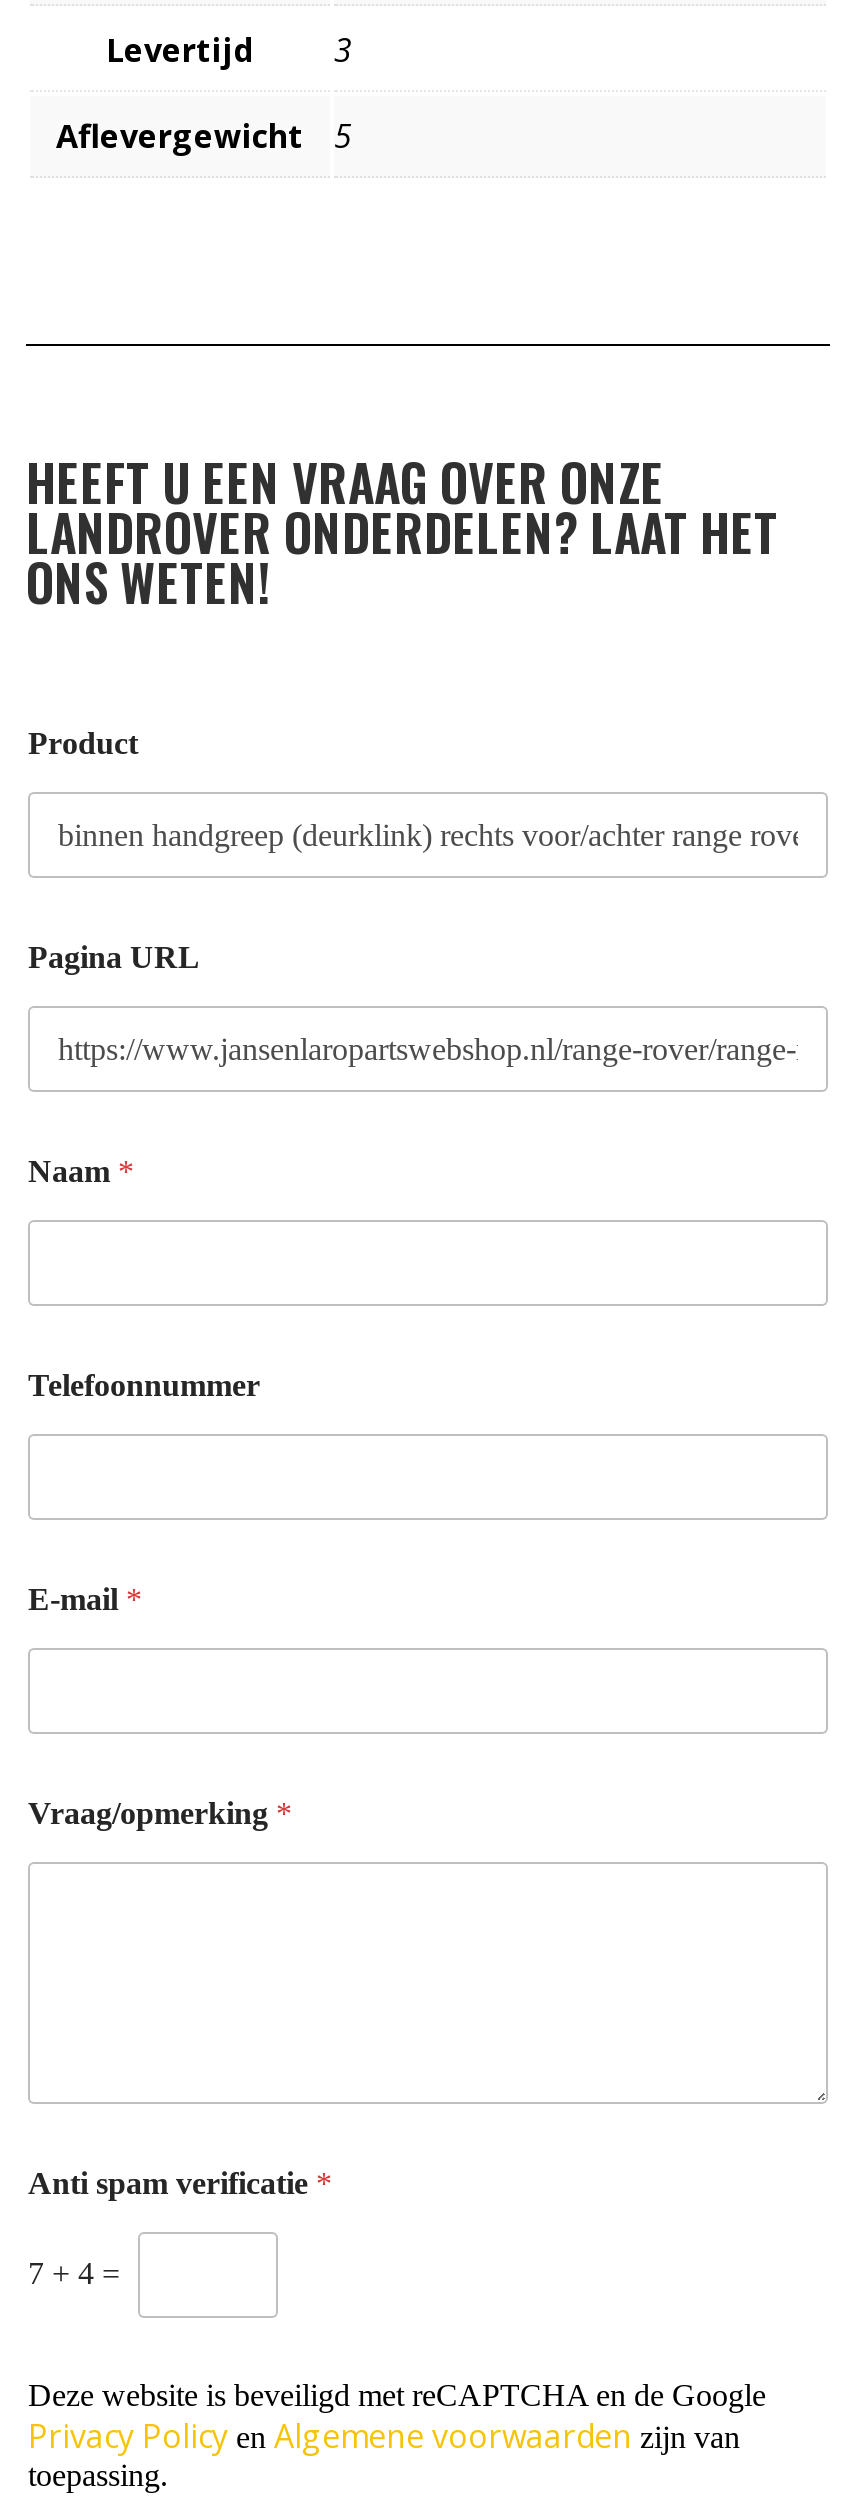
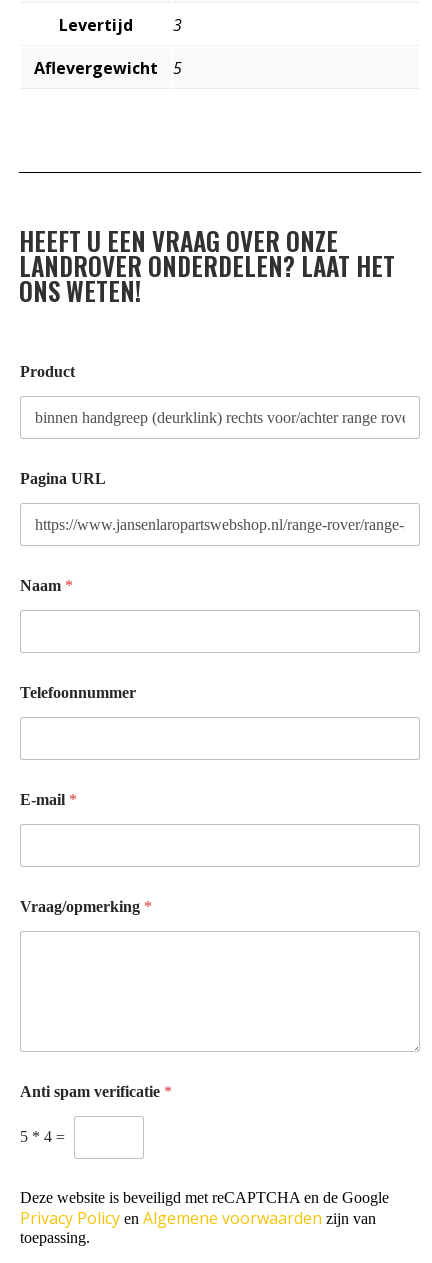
- 7 + 4 =
+ 5 * 4 =
